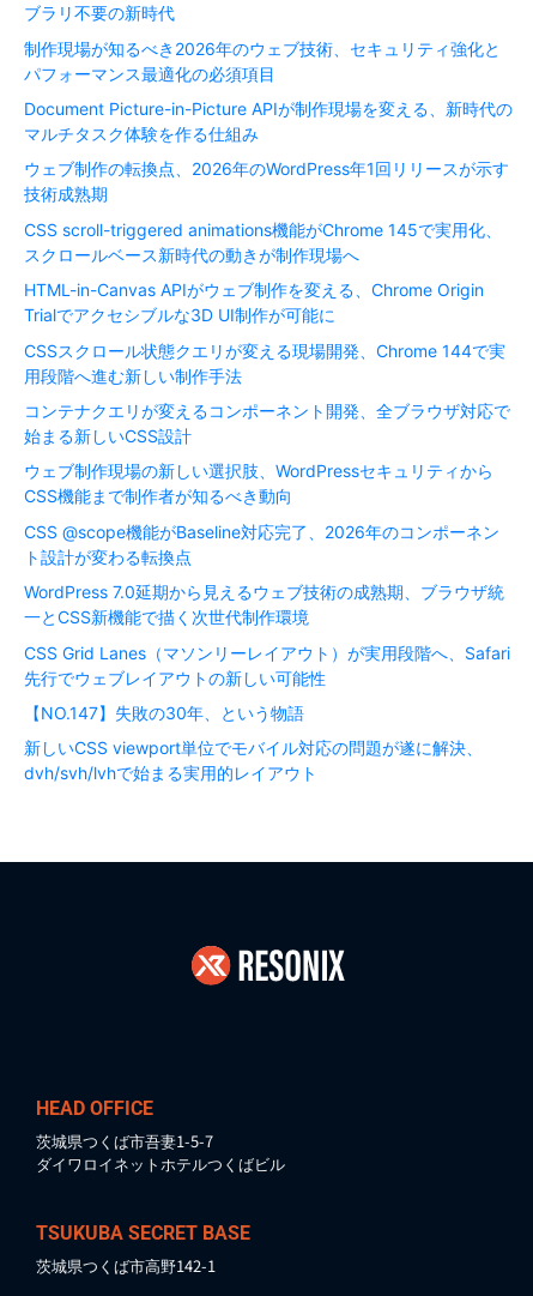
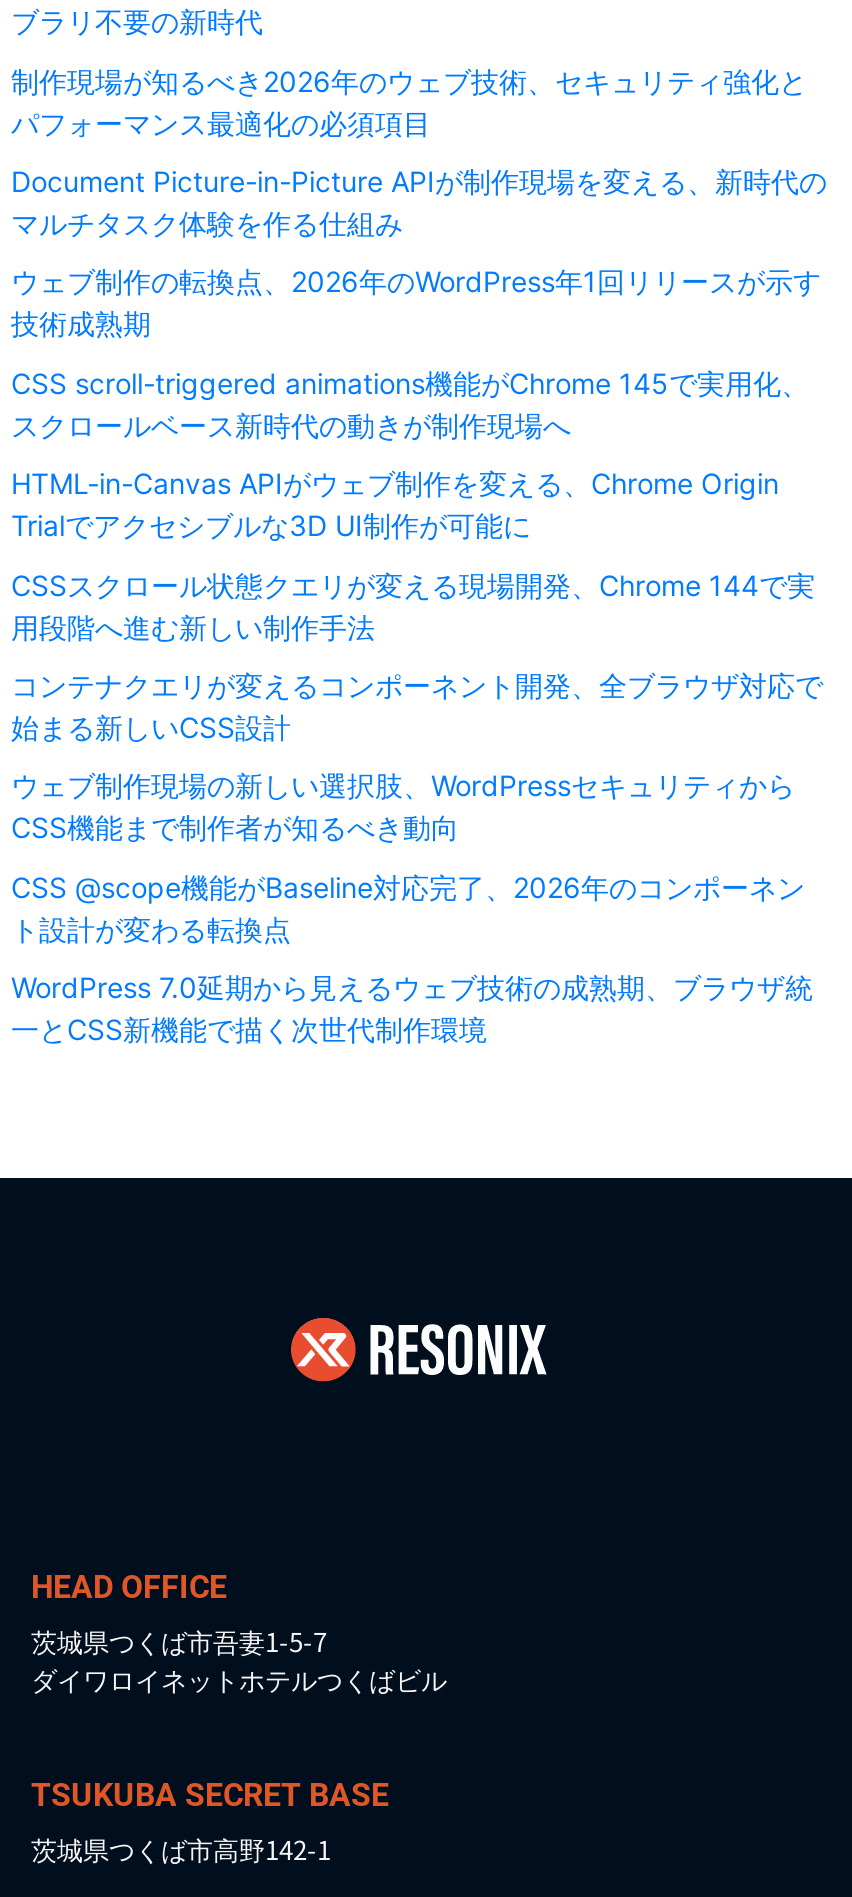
- CSS Grid Lanes（マソンリーレイアウト）が実用段階へ、Safari
- 先行でウェブレイアウトの新しい可能性
- 【NO.147】失敗の30年、という物語
- 新しいCSS viewport単位でモバイル対応の問題が遂に解決、
- dvh/svh/lvhで始まる実用的レイアウト
